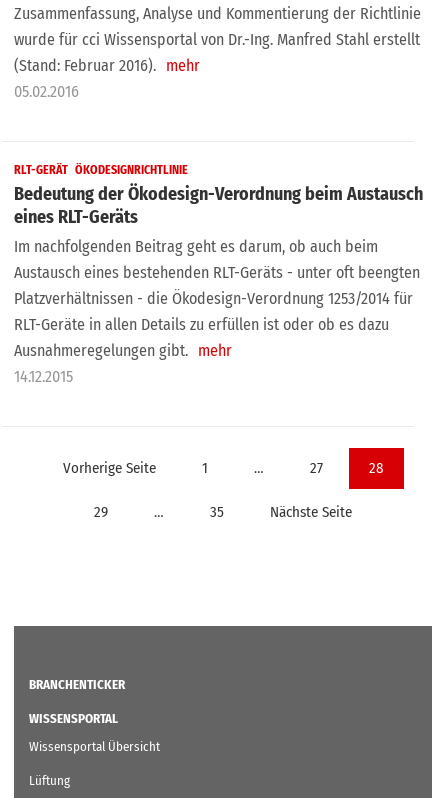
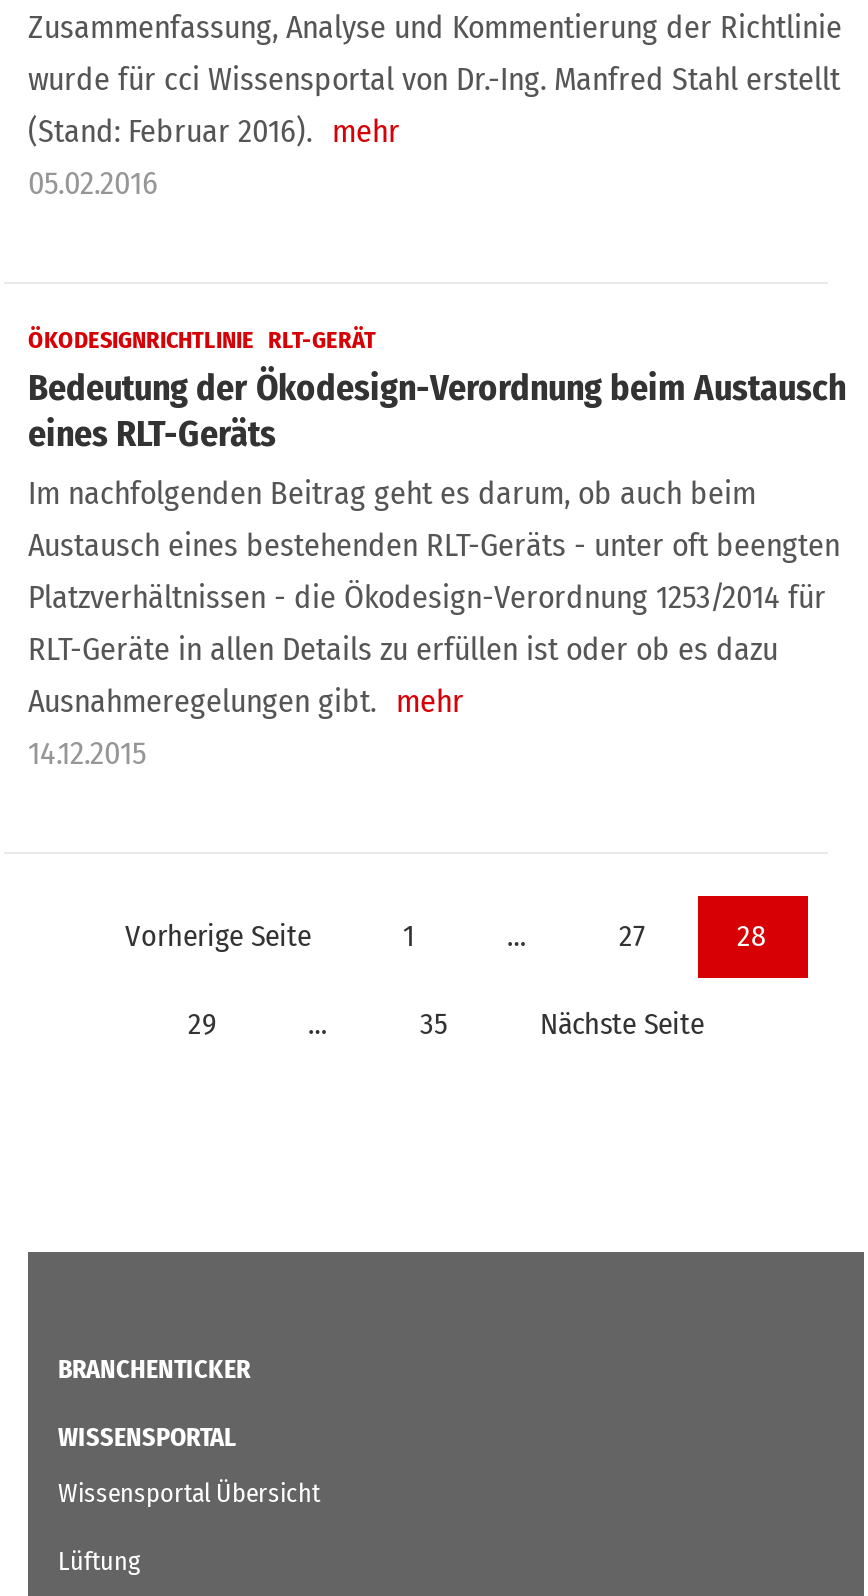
- RLT-GERÄT ÖKODESIGNRICHTLINIE
+ ÖKODESIGNRICHTLINIE RLT-GERÄT
